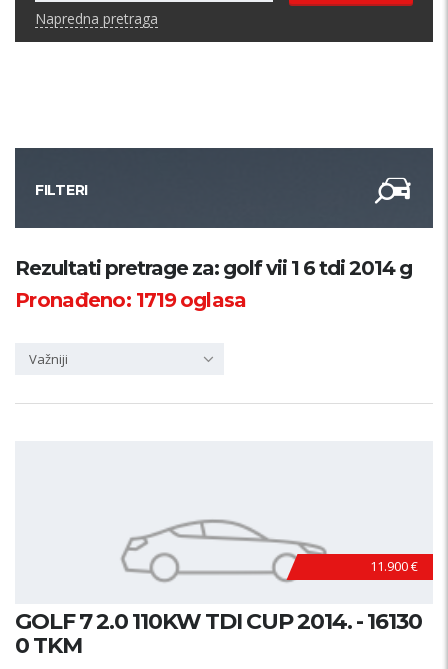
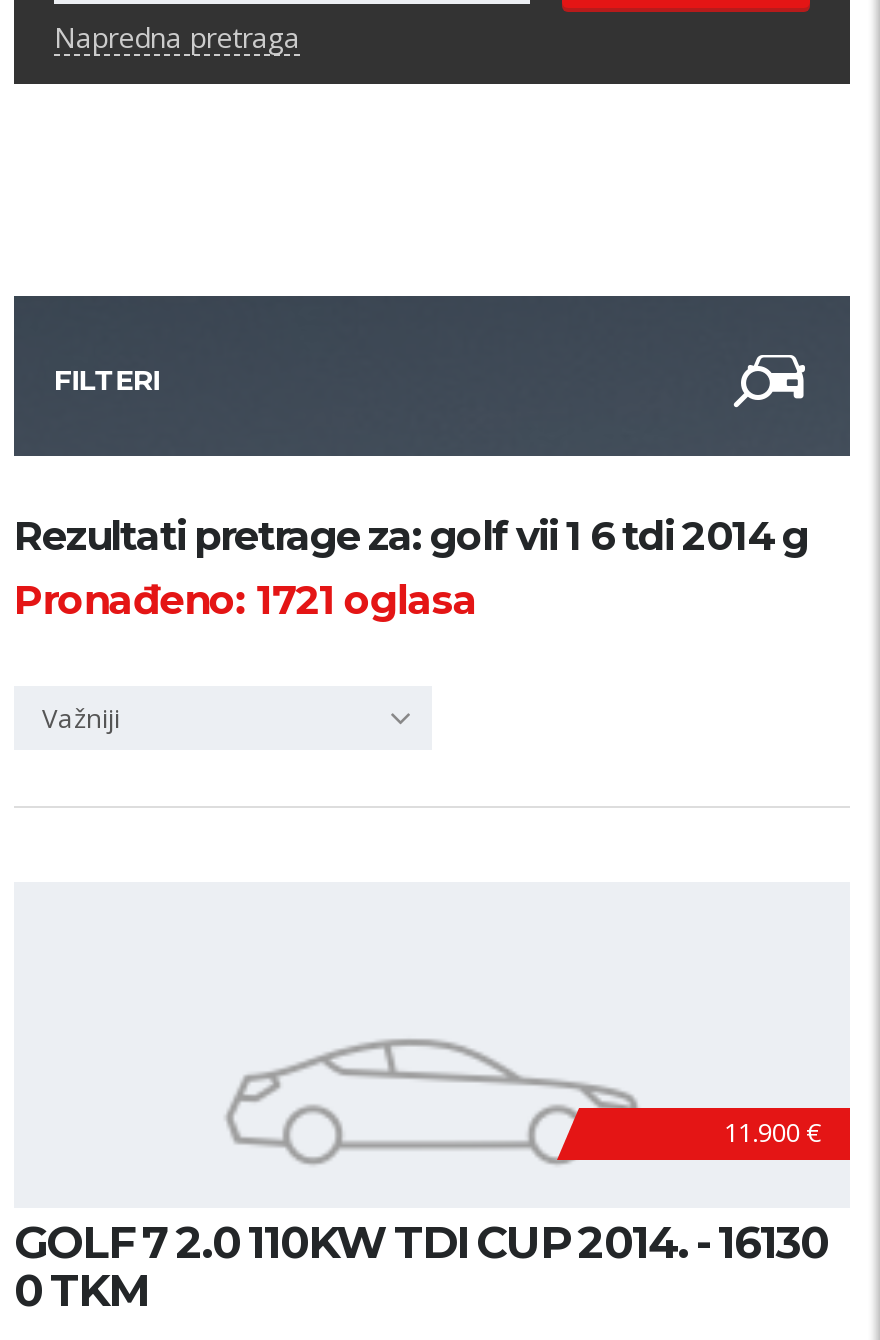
- Pronađeno: 1719 oglasa
+ Pronađeno: 1721 oglasa
